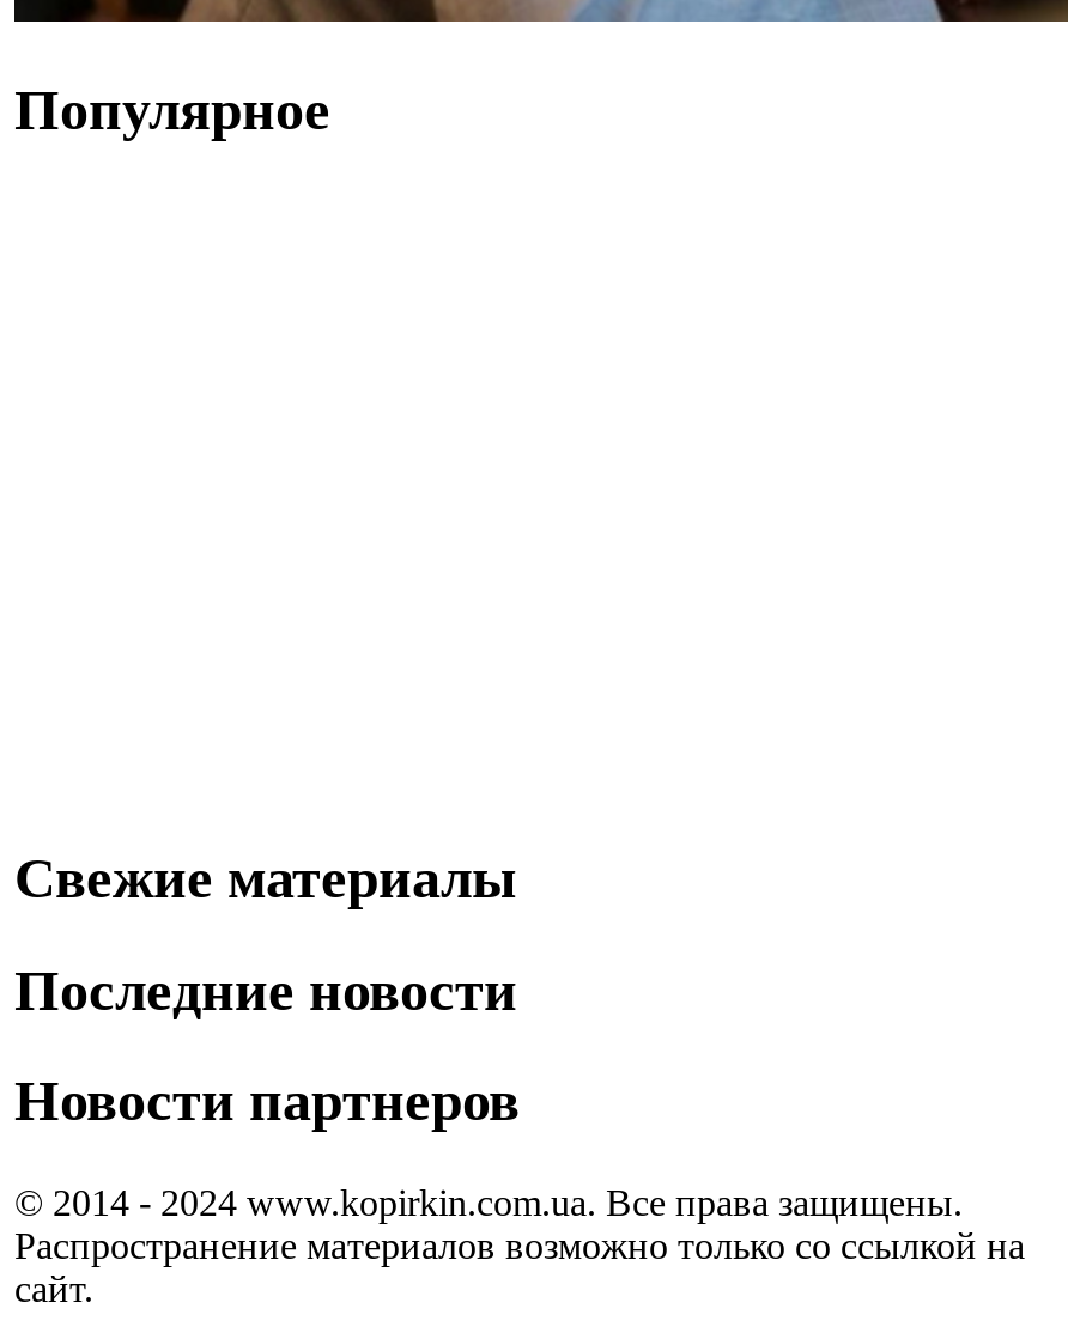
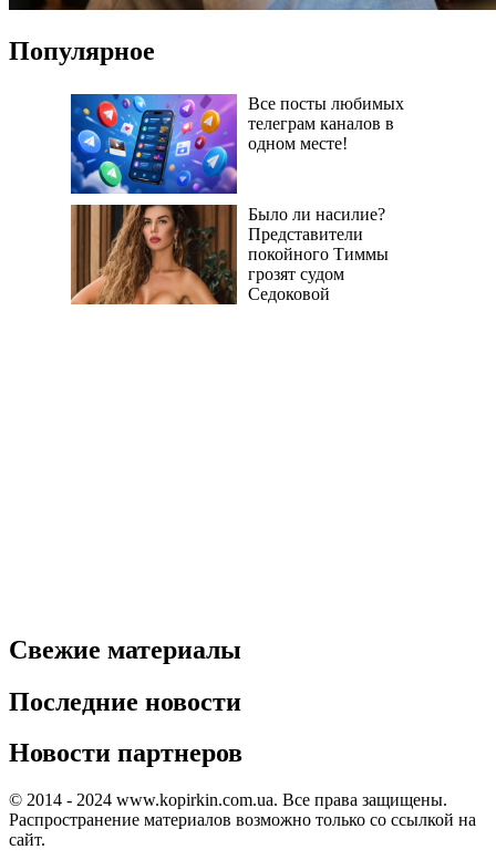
+ [image]
+ Все посты любимых
+ телеграм каналов в
+ одном месте!

+ [image]
+ Было ли насилие?
+ Представители
+ покойного Тиммы
+ грозят судом
+ Седоковой
